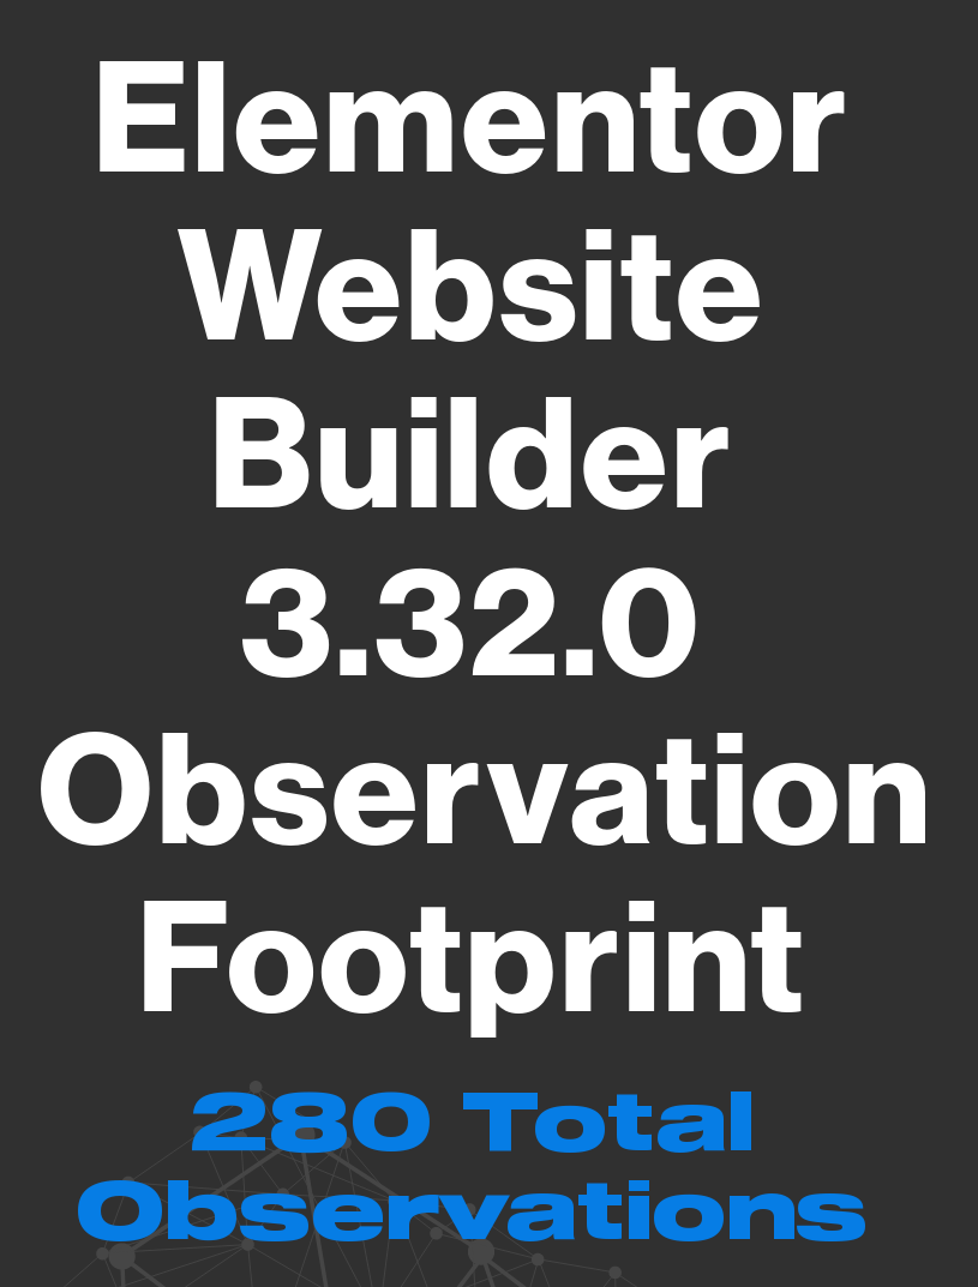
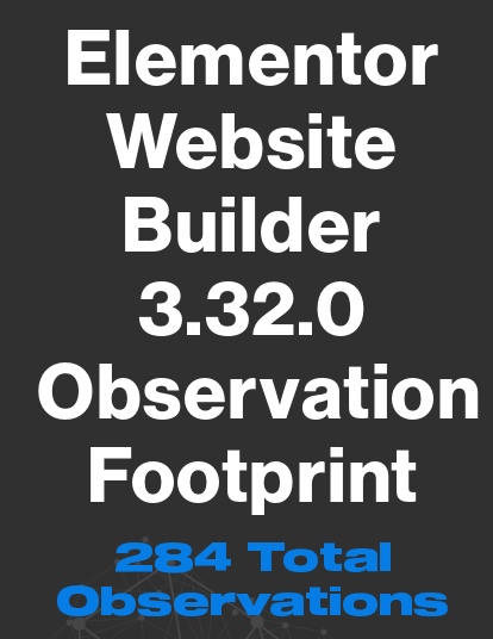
- 280 Total
+ 284 Total
